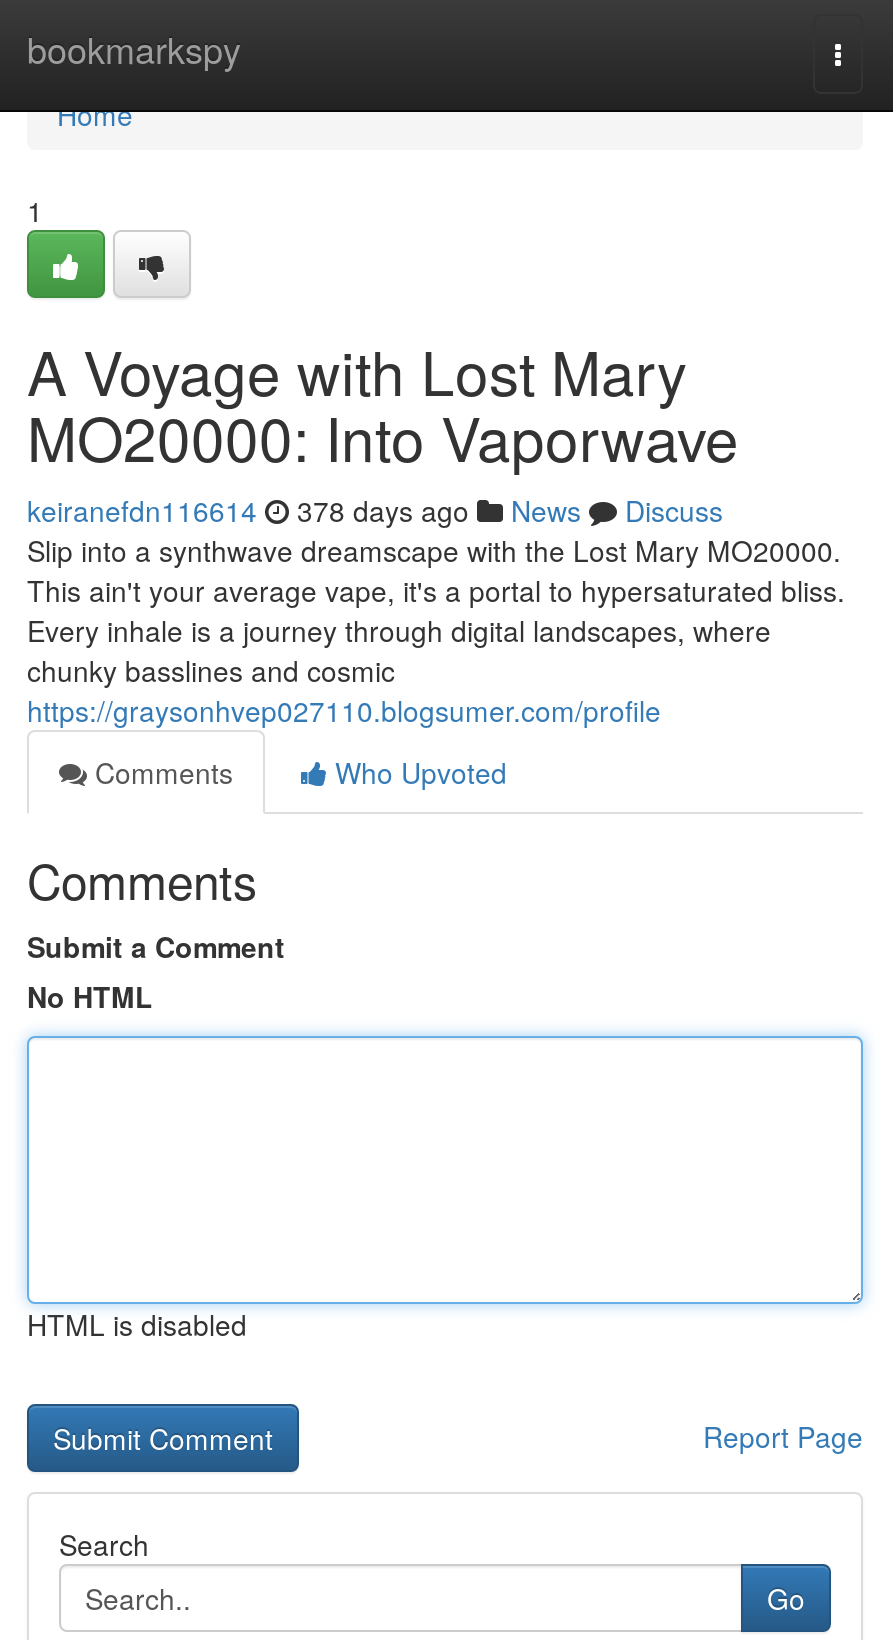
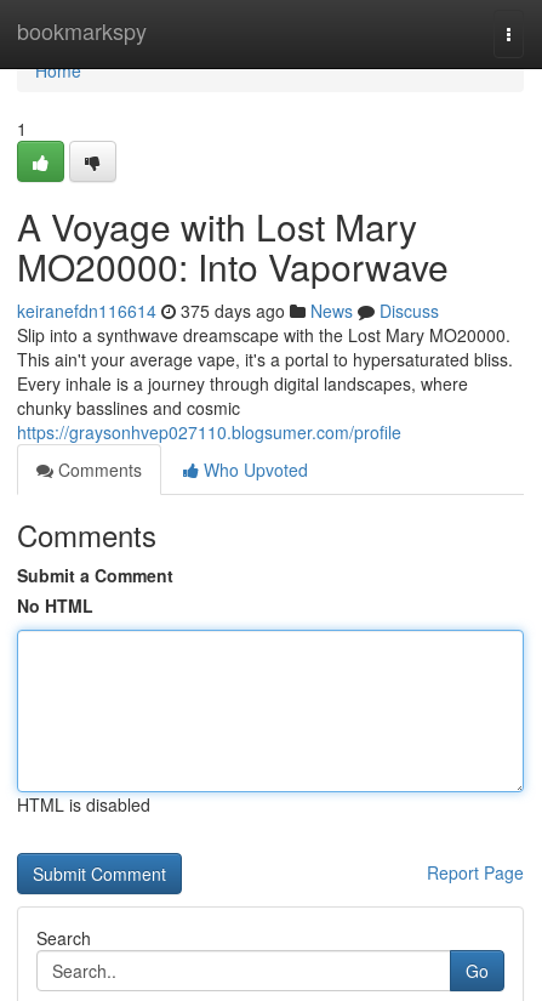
- keiranefdn116614 378 days ago News Discuss
+ keiranefdn116614 375 days ago News Discuss
